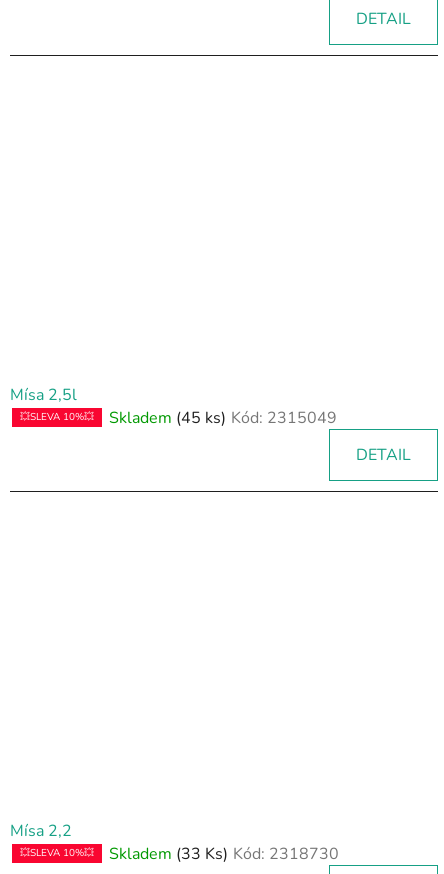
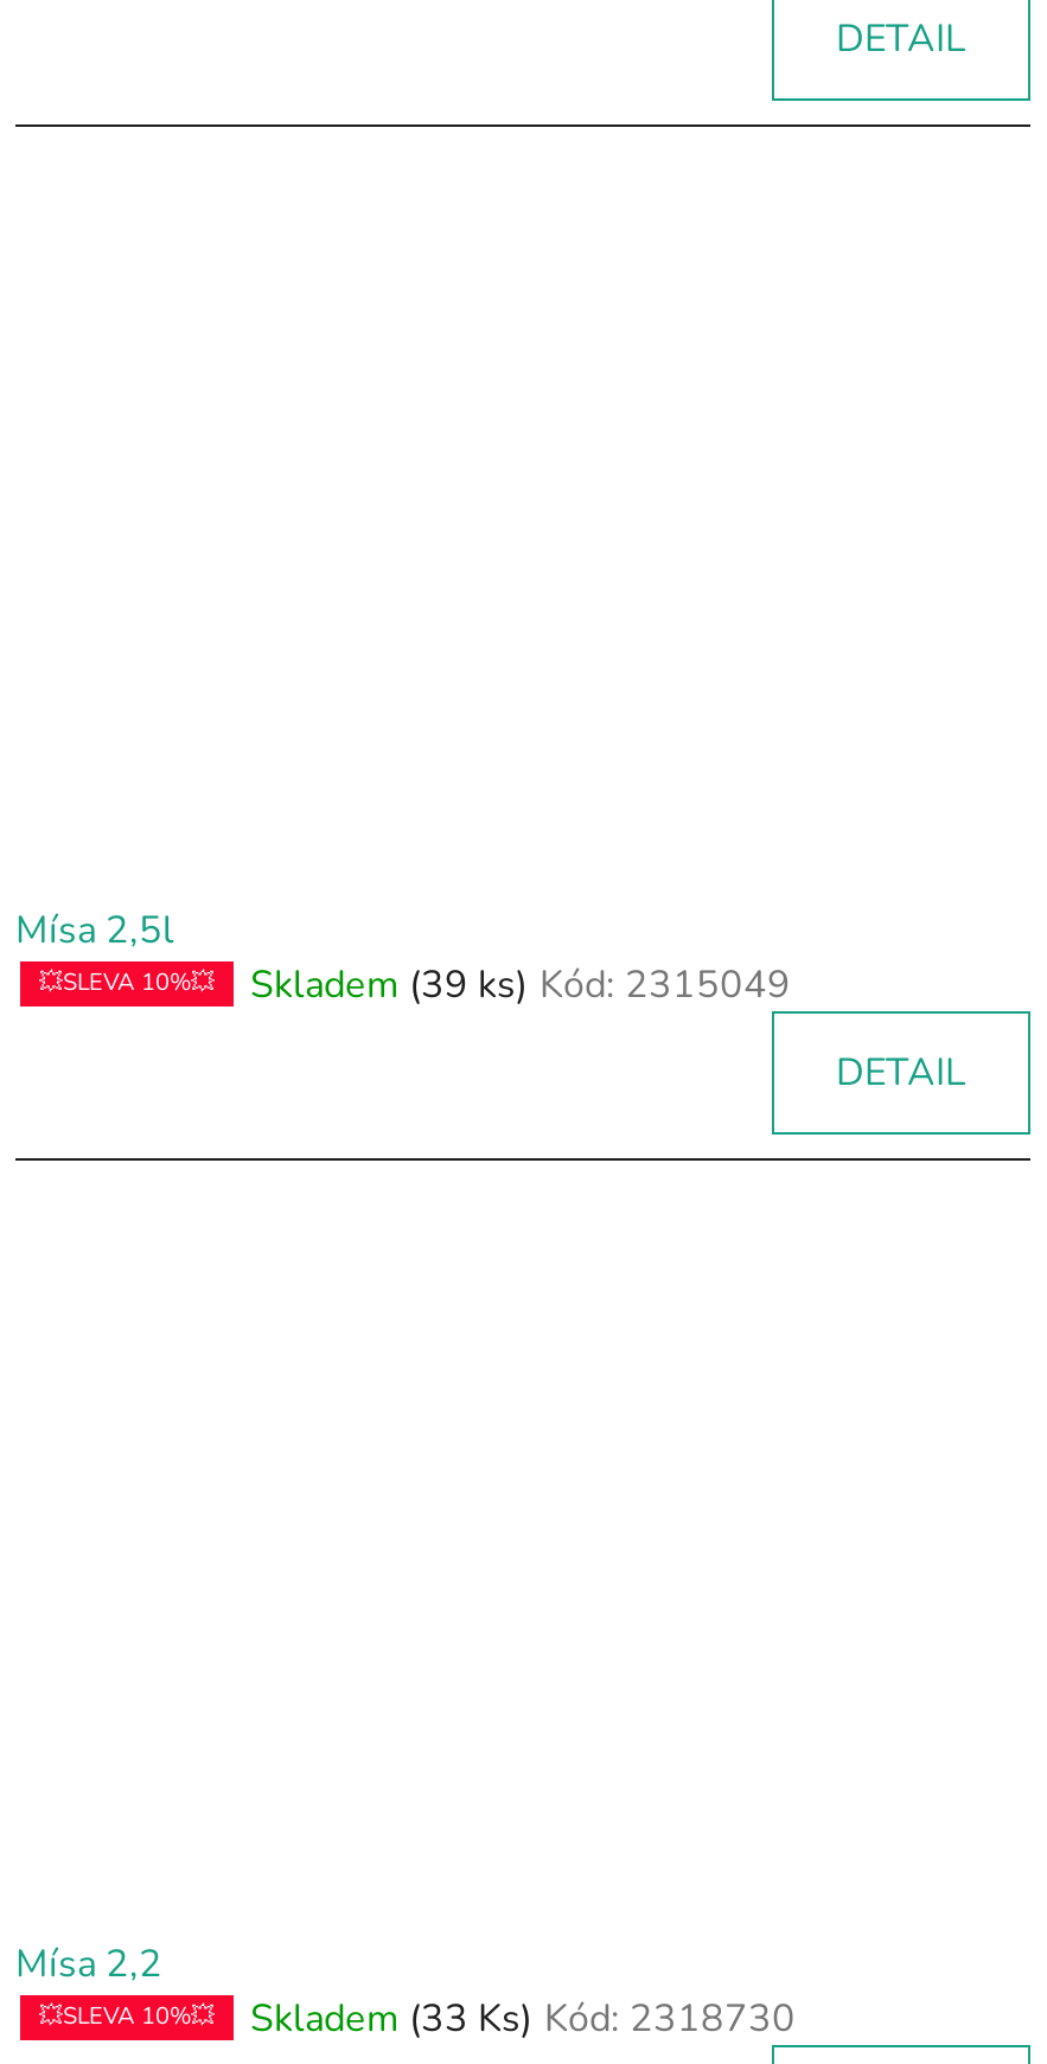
- Skladem (45 ks) Kód: 2315049
+ Skladem (39 ks) Kód: 2315049
